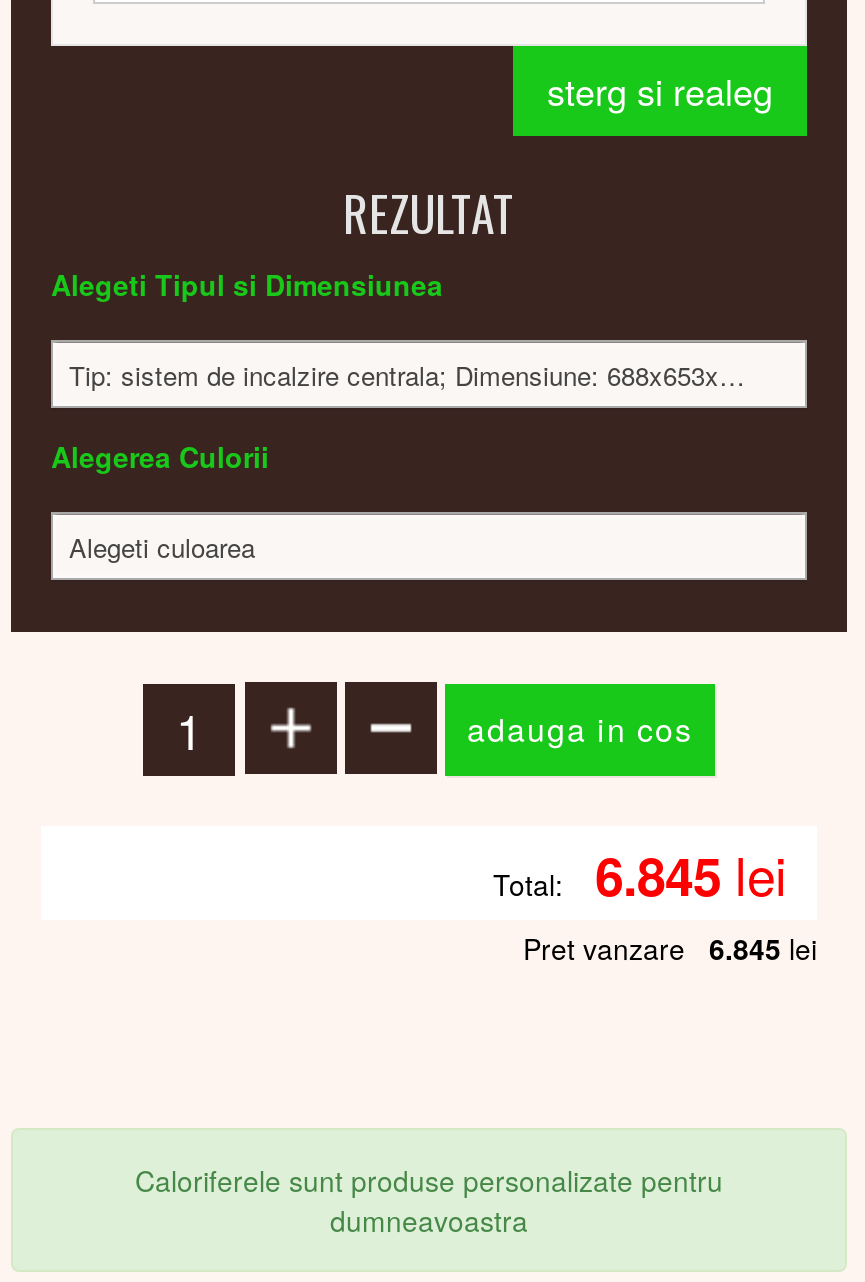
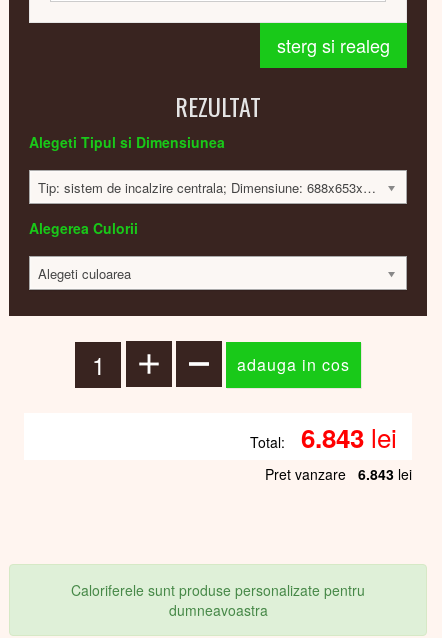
- Total: 6.845 lei
+ Total: 6.843 lei

- Pret vanzare 6.845 lei
+ Pret vanzare 6.843 lei
